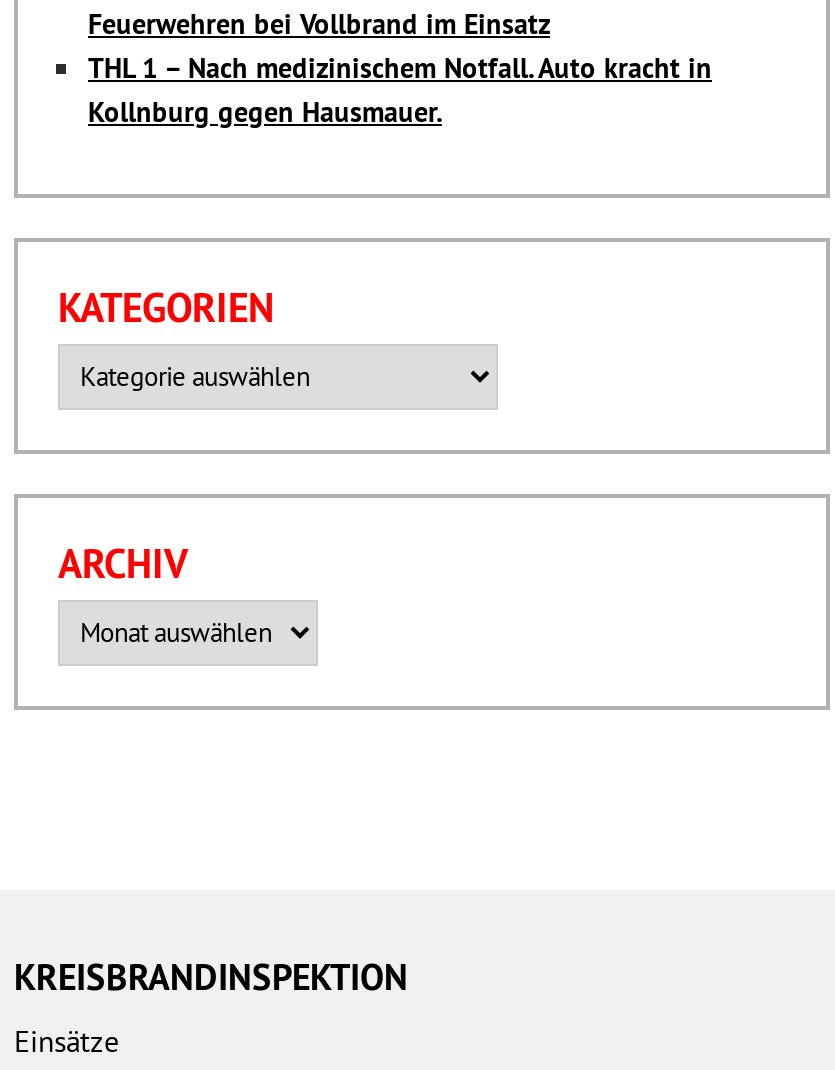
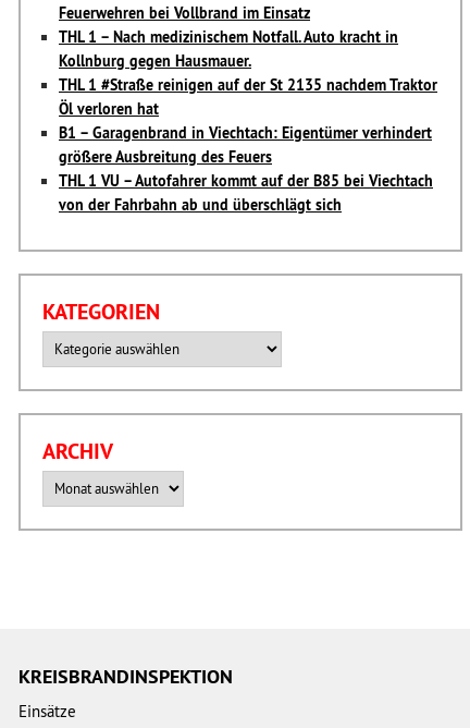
+ THL 1 #Straße reinigen auf der St 2135 nachdem Traktor
+ Öl verloren hat
+ B1 – Garagenbrand in Viechtach: Eigentümer verhindert
+ größere Ausbreitung des Feuers
+ THL 1 VU – Autofahrer kommt auf der B85 bei Viechtach
+ von der Fahrbahn ab und überschlägt sich
